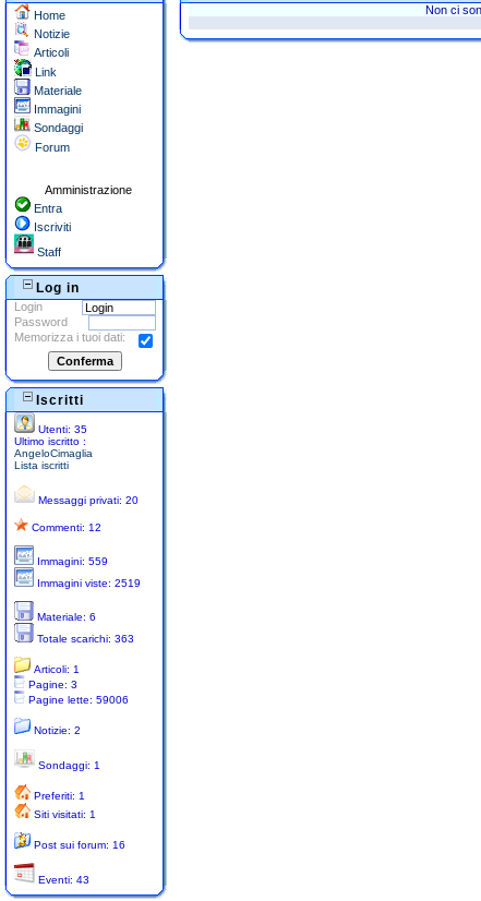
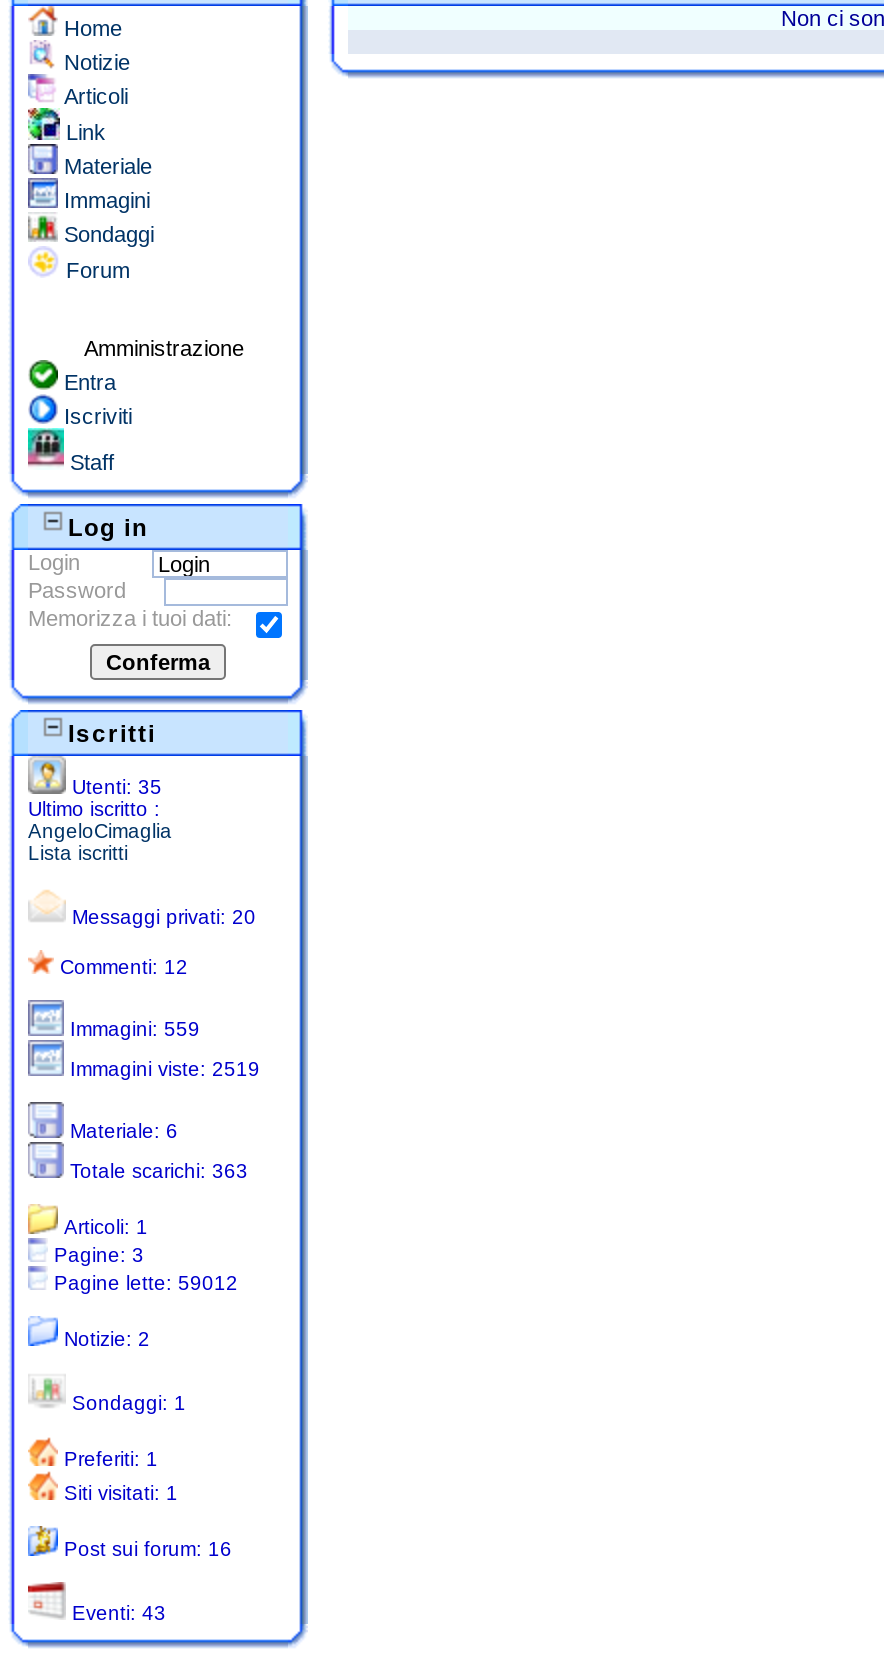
- Pagine lette: 59006
+ Pagine lette: 59012
